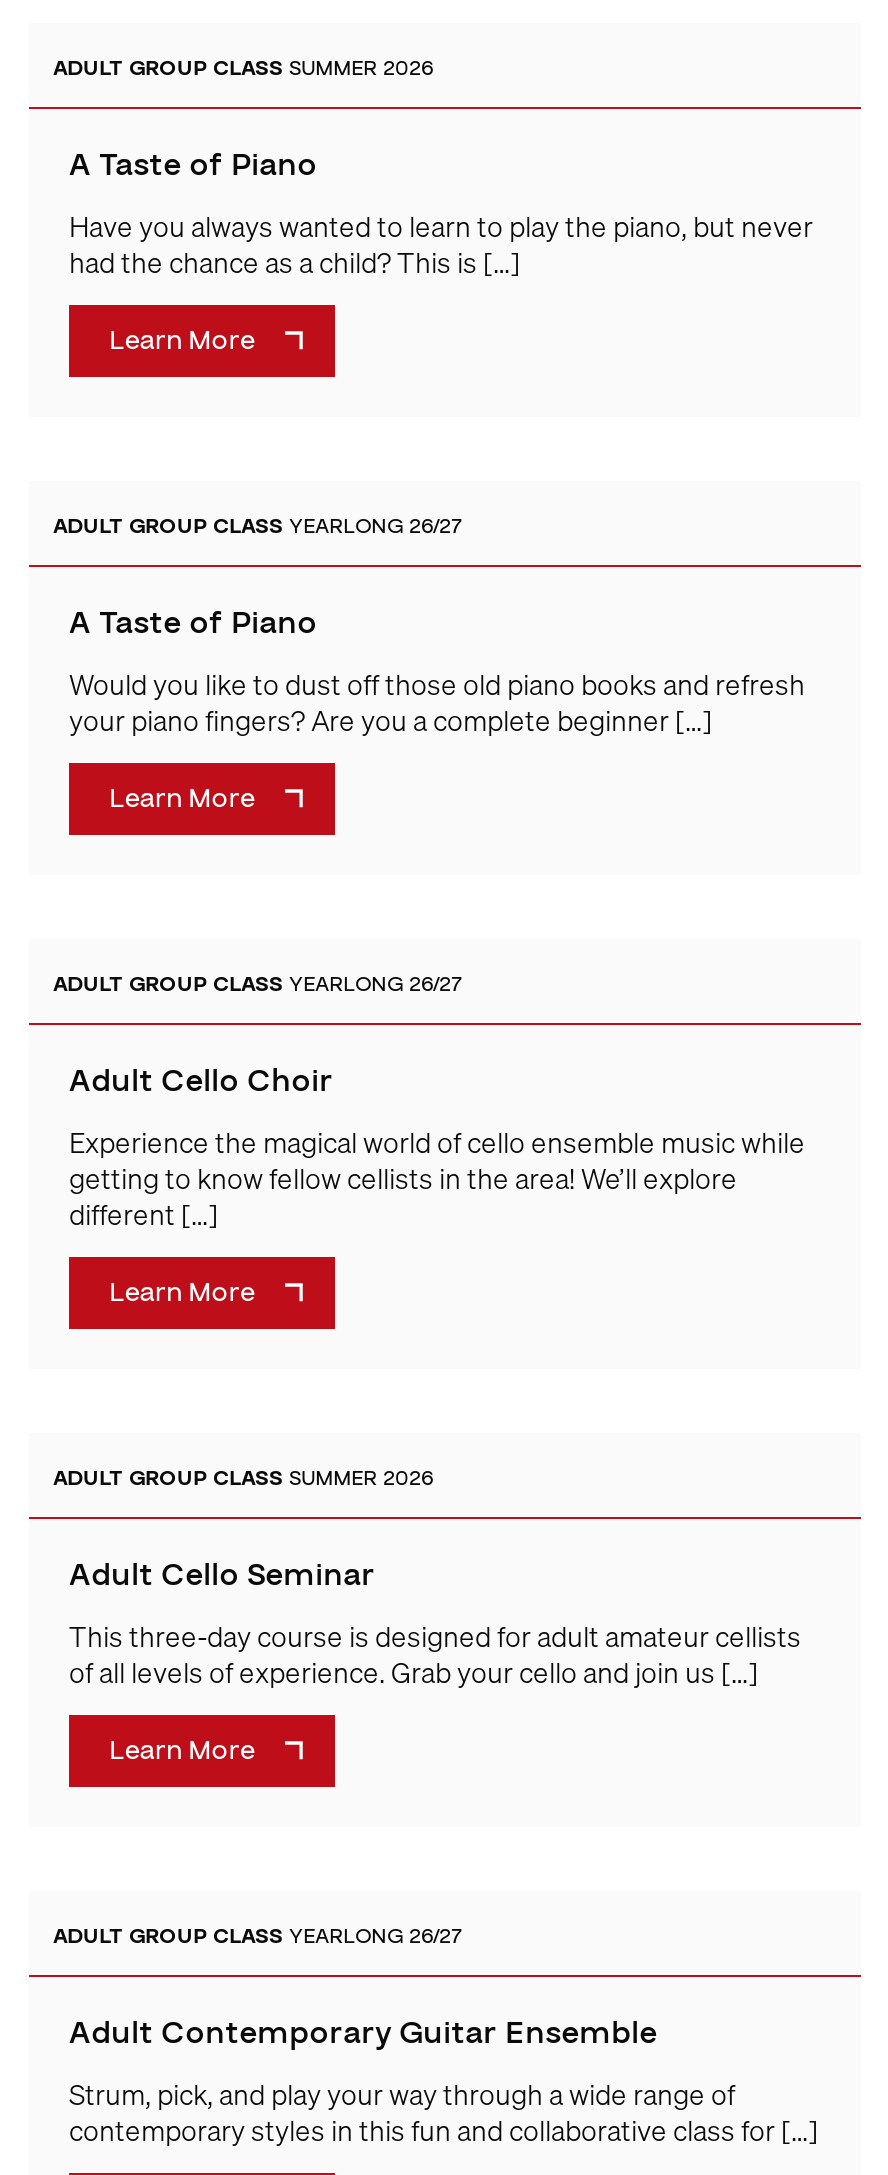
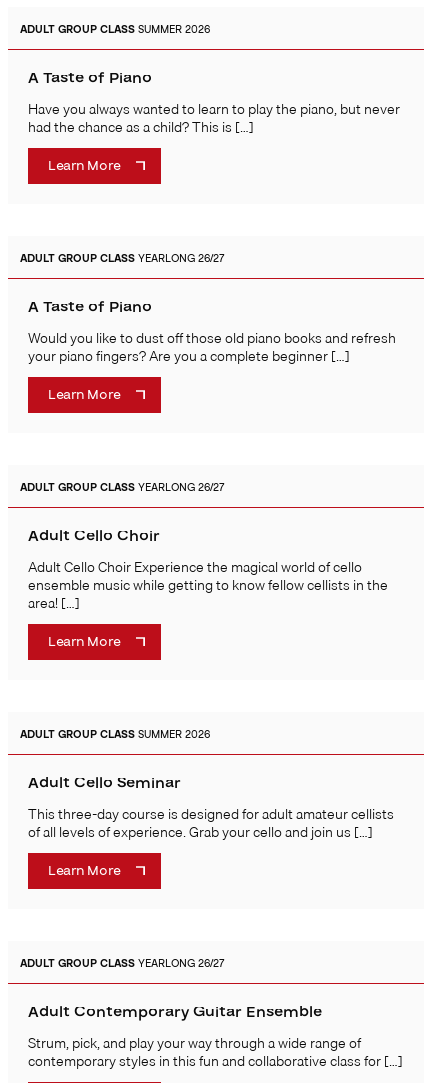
- Experience the magical world of cello ensemble music while
- getting to know fellow cellists in the area! We’ll explore
- different […]
+ Adult Cello Choir Experience the magical world of cello
+ ensemble music while getting to know fellow cellists in the
+ area! […]
